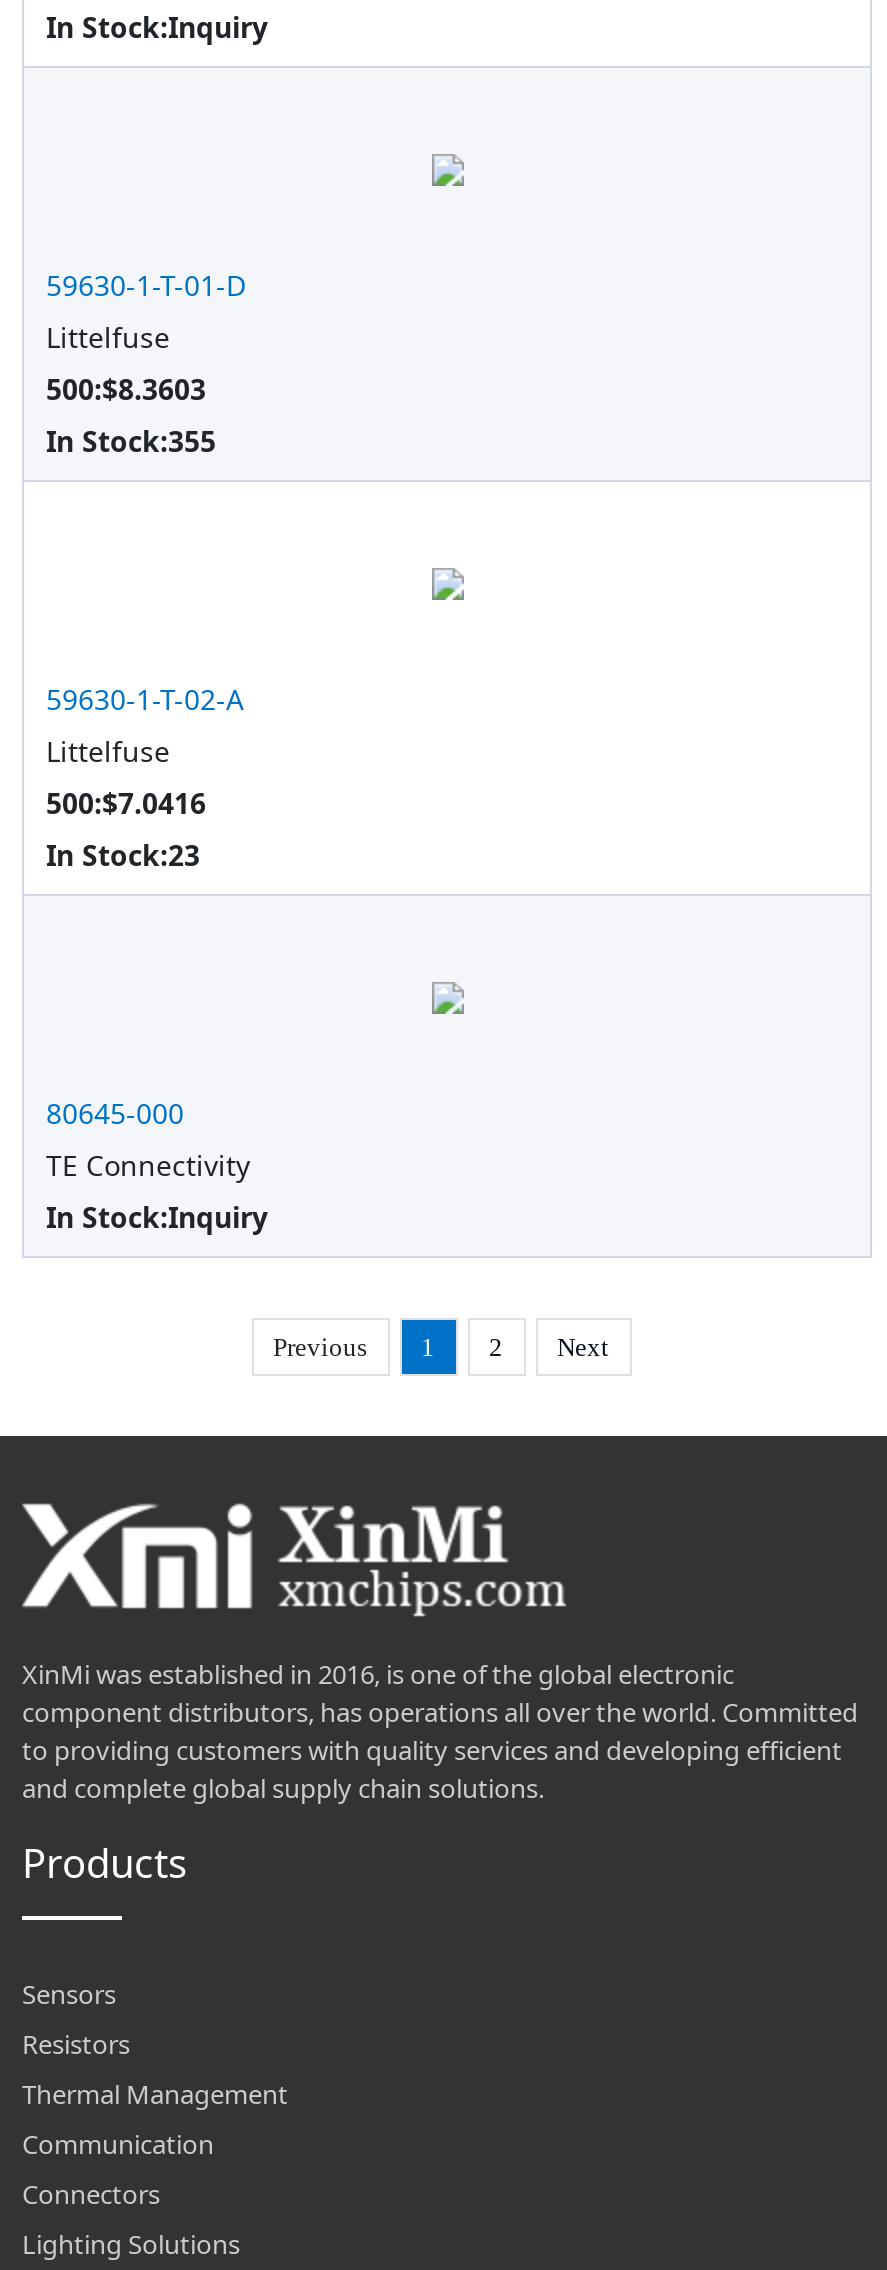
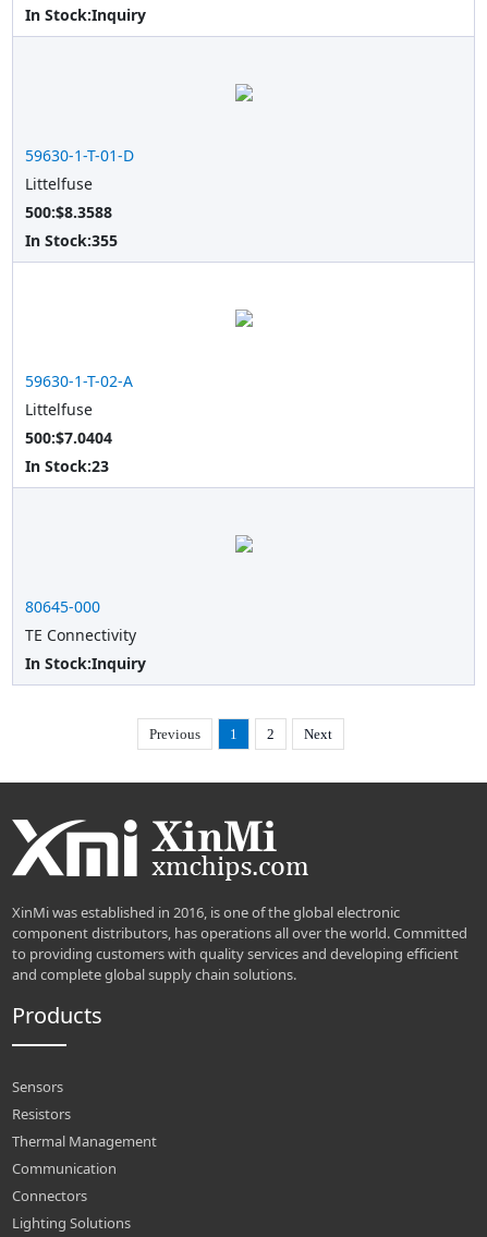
- 500:$8.3603
+ 500:$8.3588

- 500:$7.0416
+ 500:$7.0404
